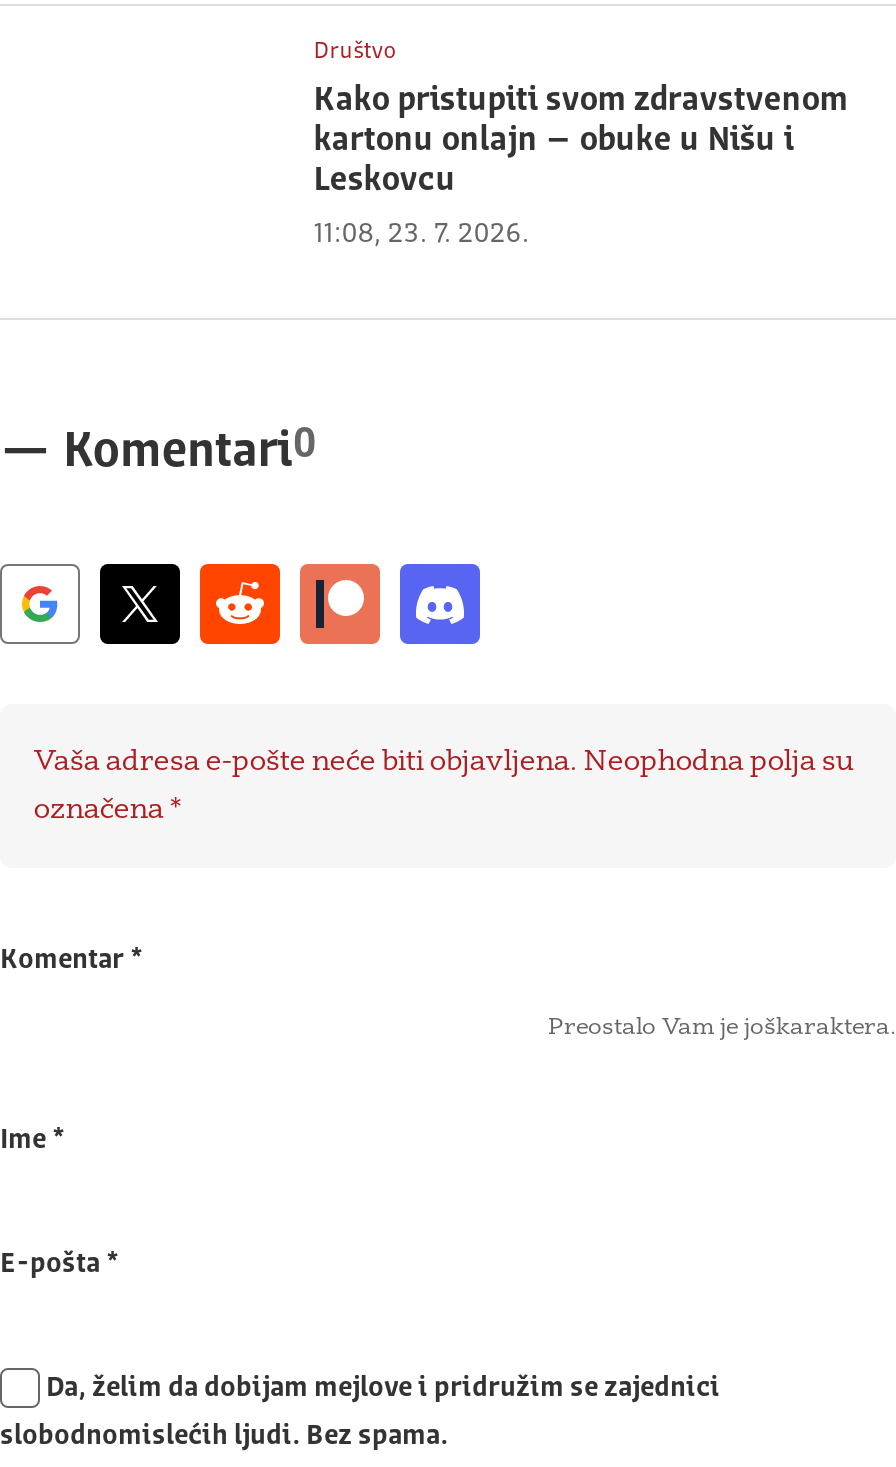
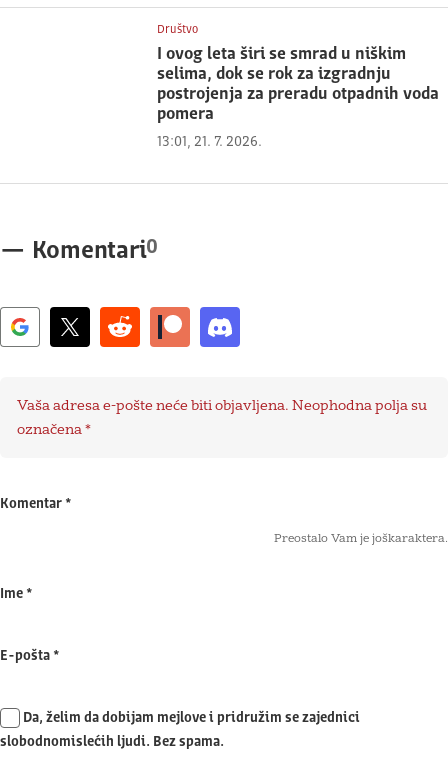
- Kako pristupiti svom zdravstvenom
- kartonu onlajn – obuke u Nišu i
- Leskovcu
+ I ovog leta širi se smrad u niškim
+ selima, dok se rok za izgradnju
+ postrojenja za preradu otpadnih voda
+ pomera

- 11:08, 23. 7. 2026.
+ 13:01, 21. 7. 2026.
